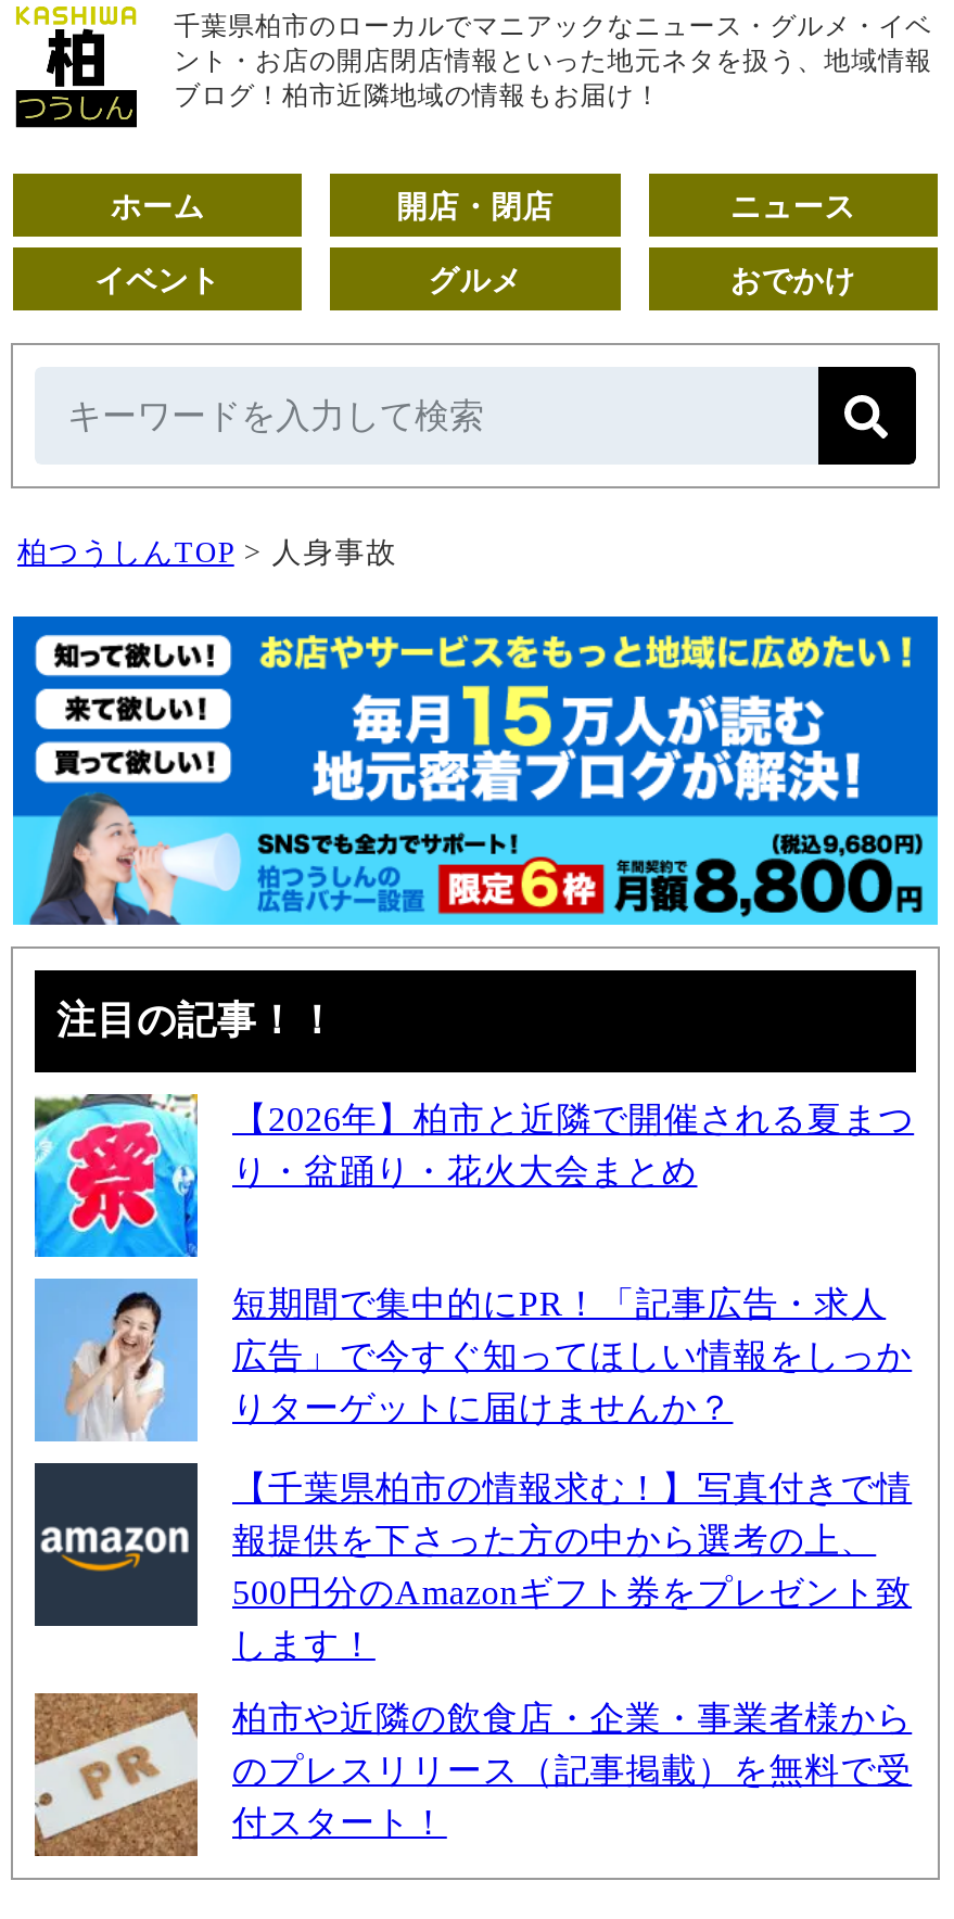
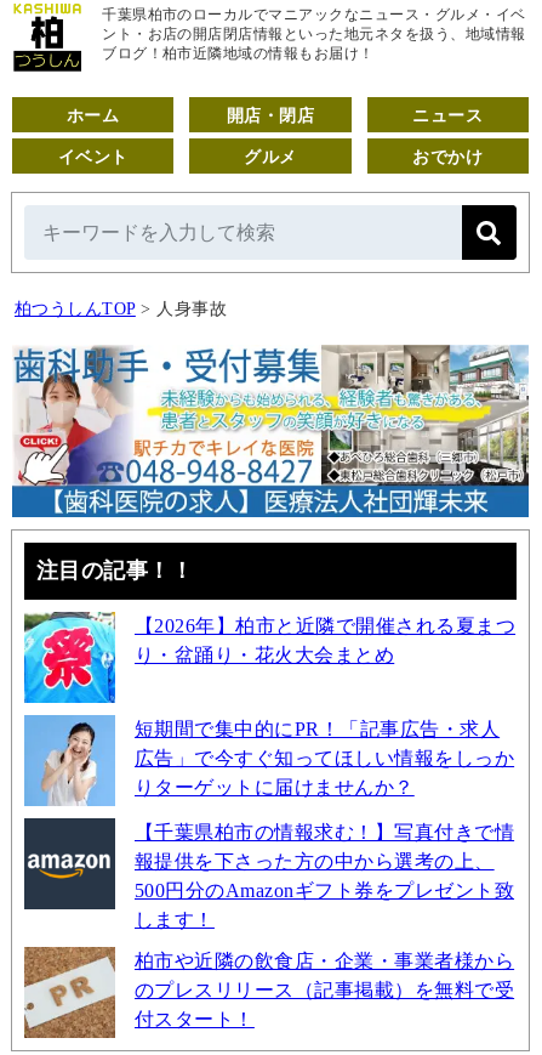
- [image]
+ [image]
